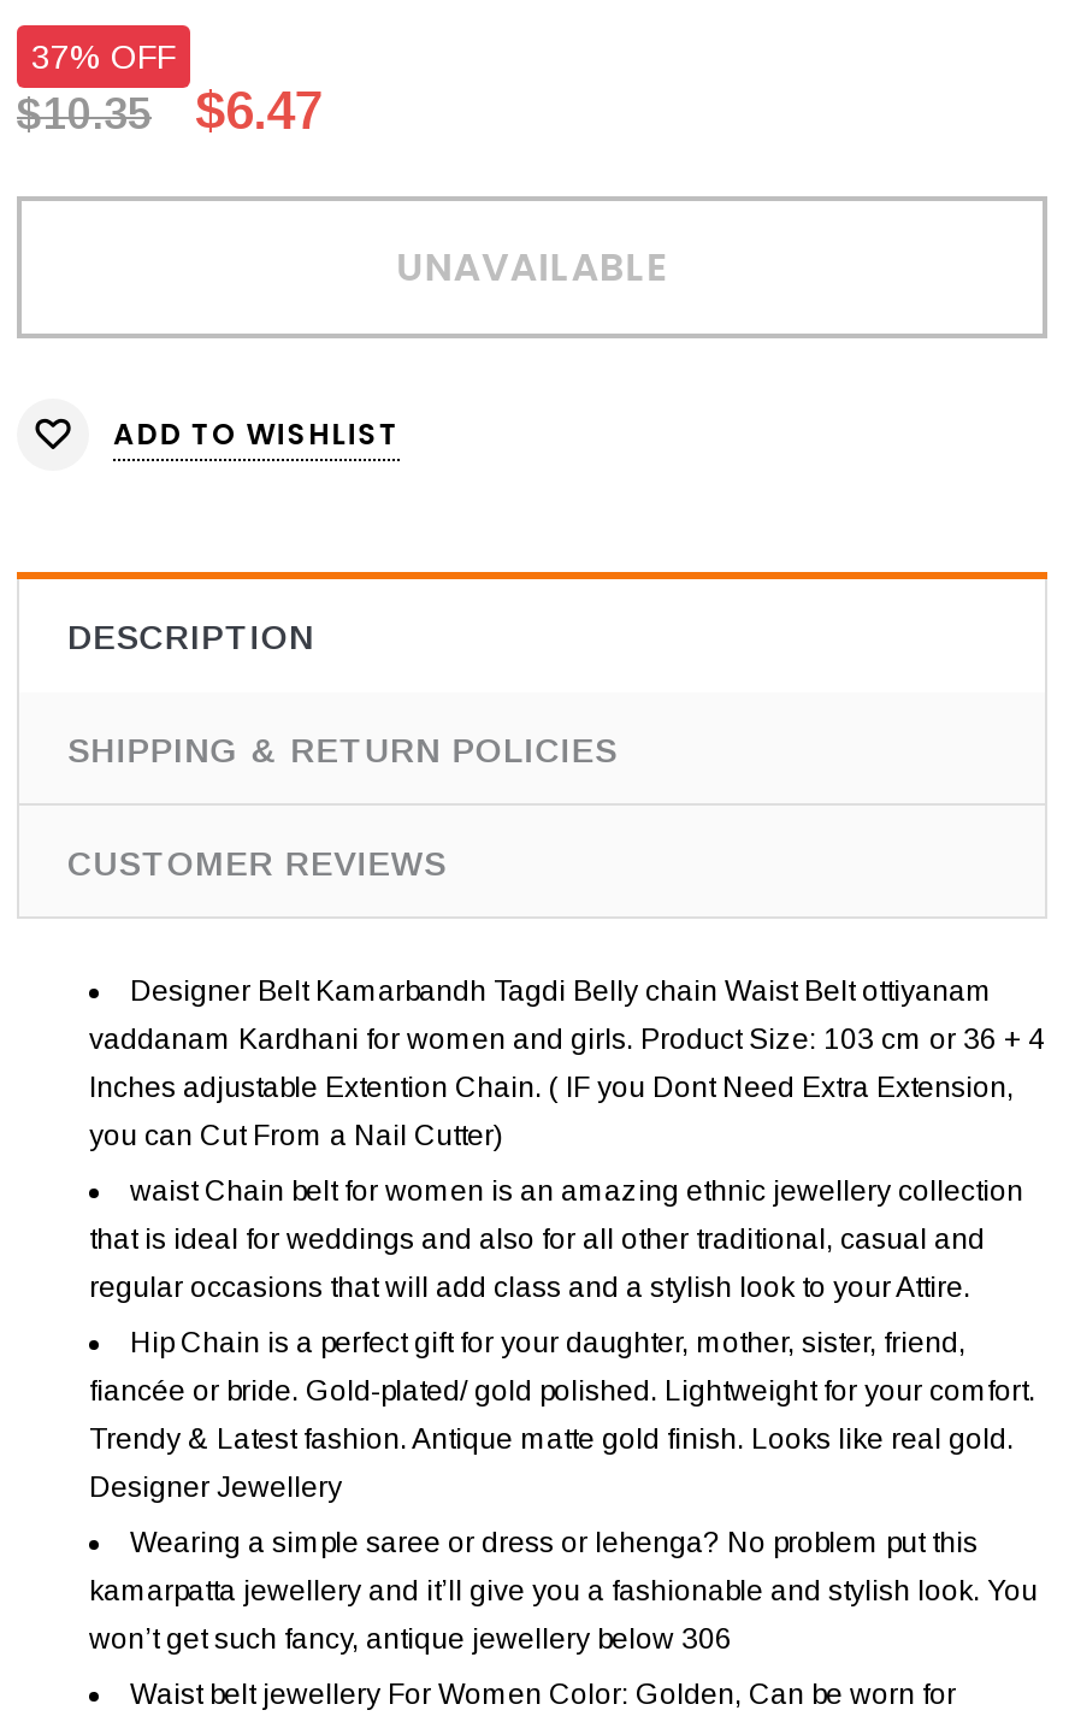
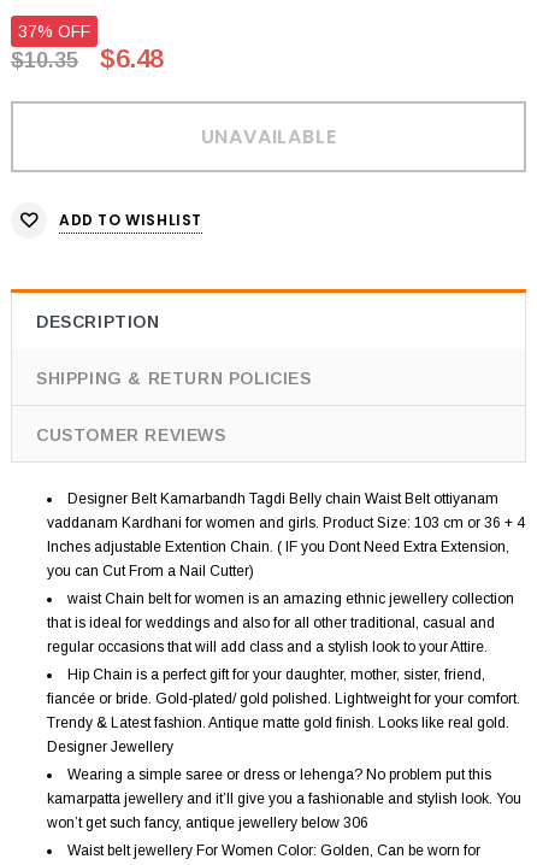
- $10.35 $6.47
+ $10.35 $6.48
